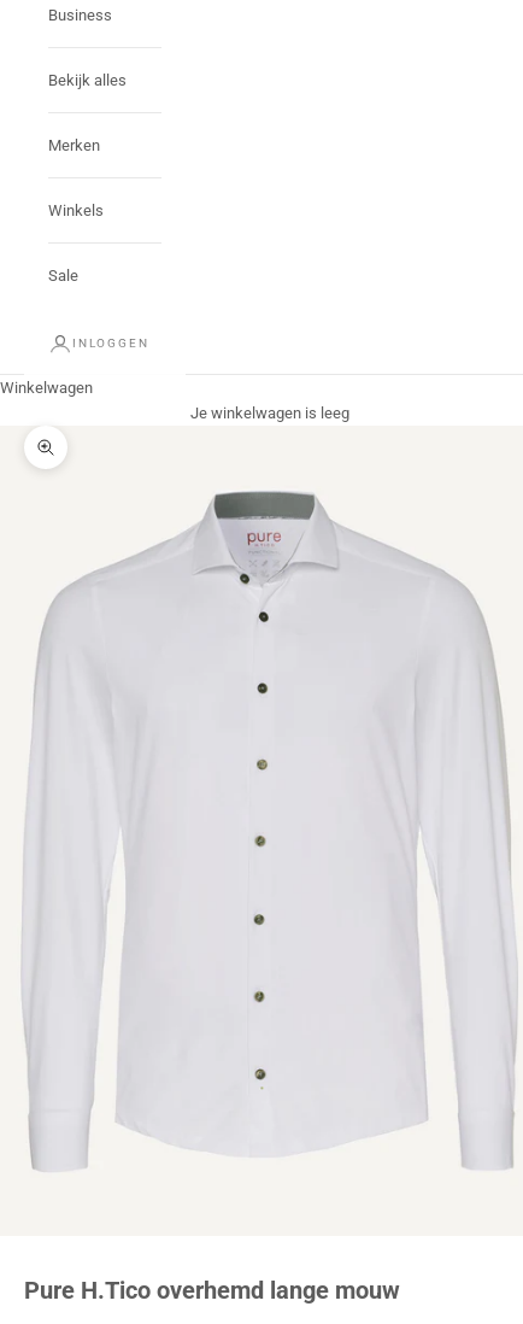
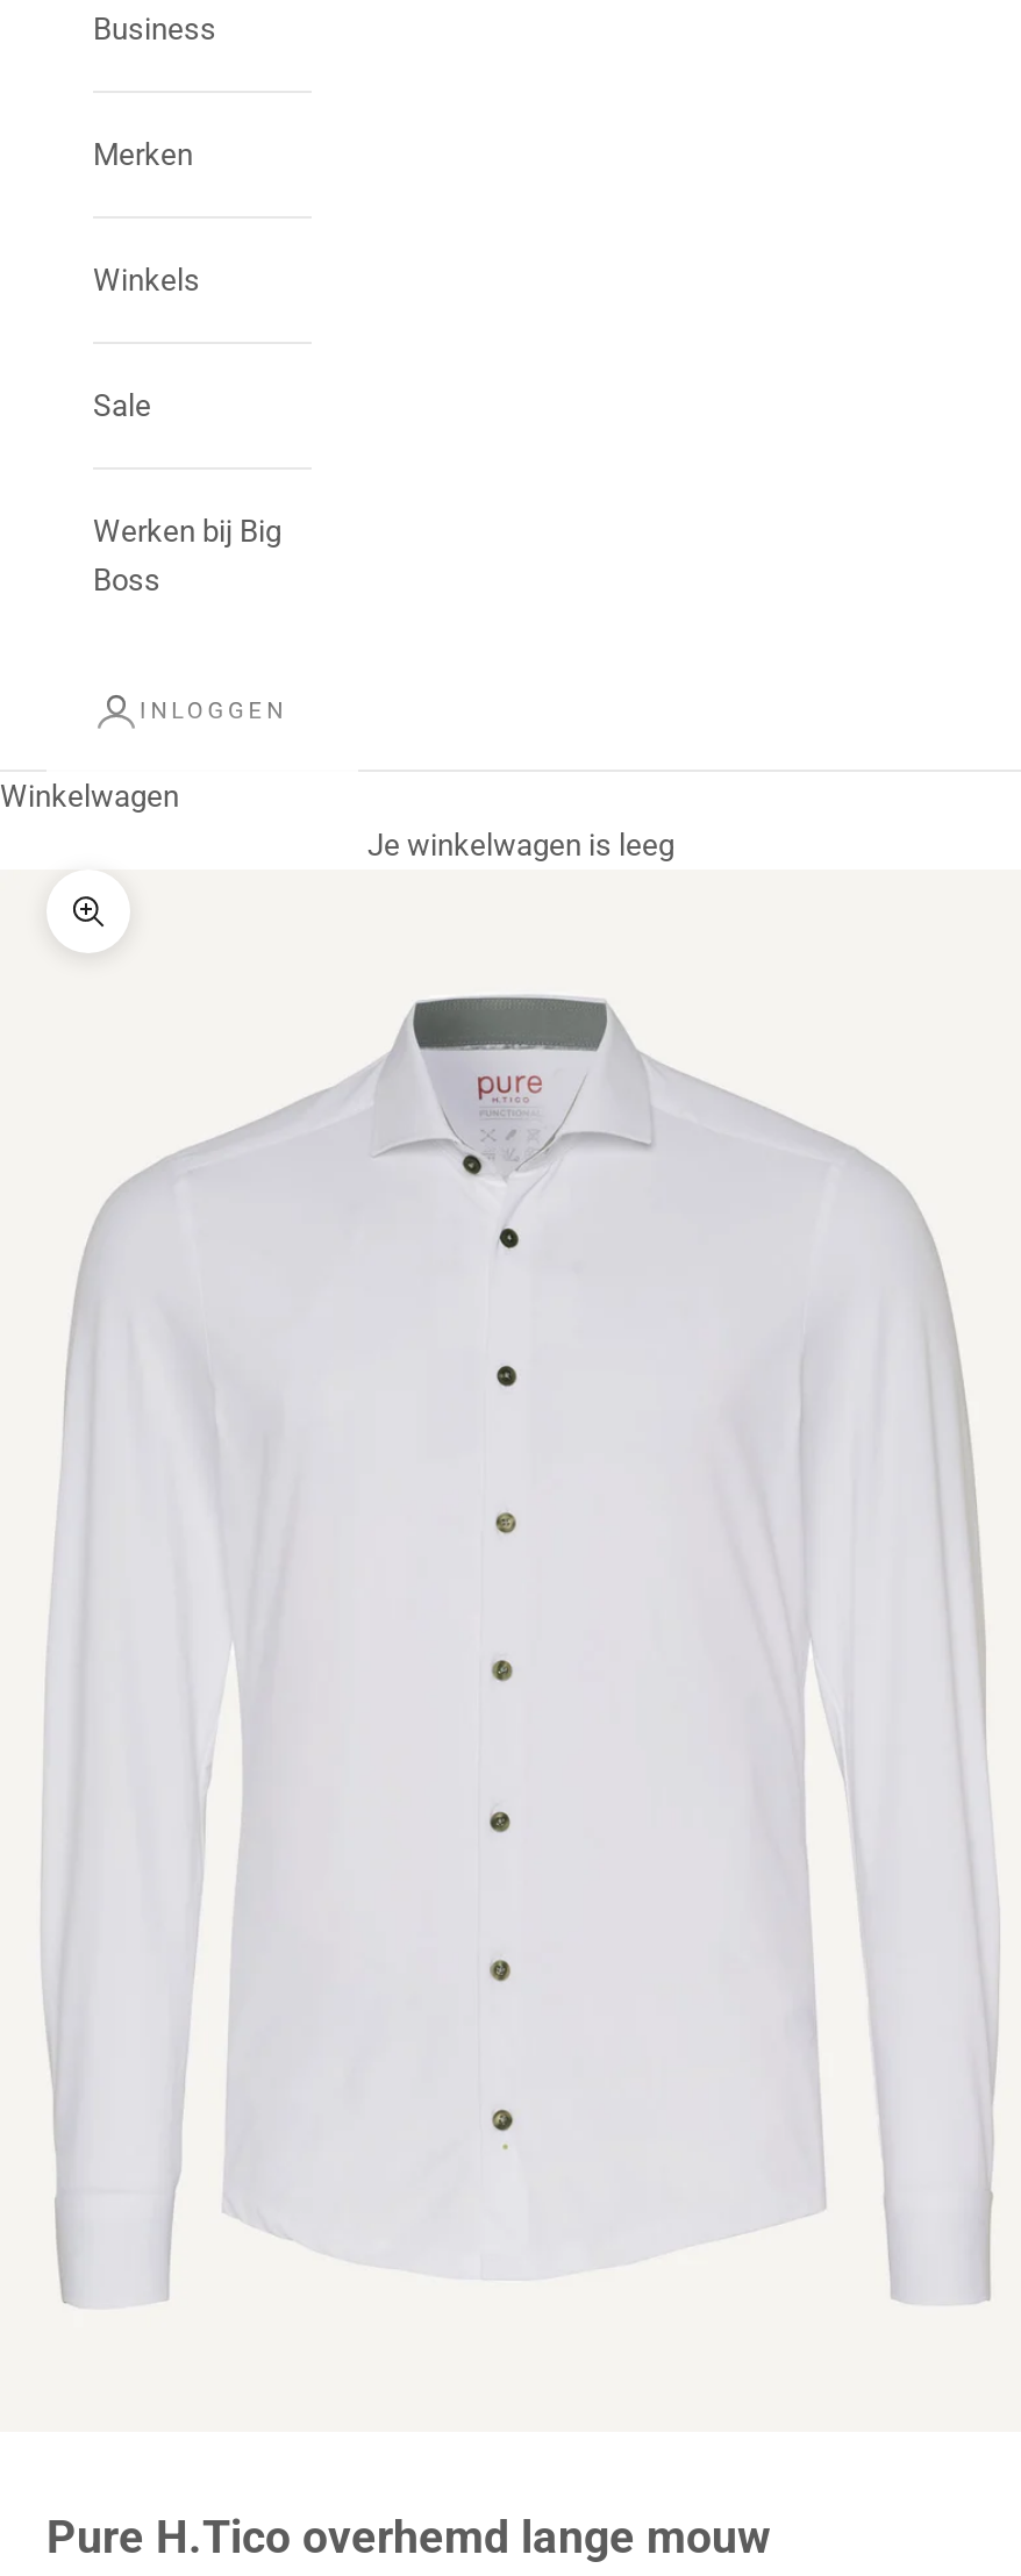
- Bekijk alles

moved up: Merken | Winkels | Sale

+ Werken bij Big
+ Boss
